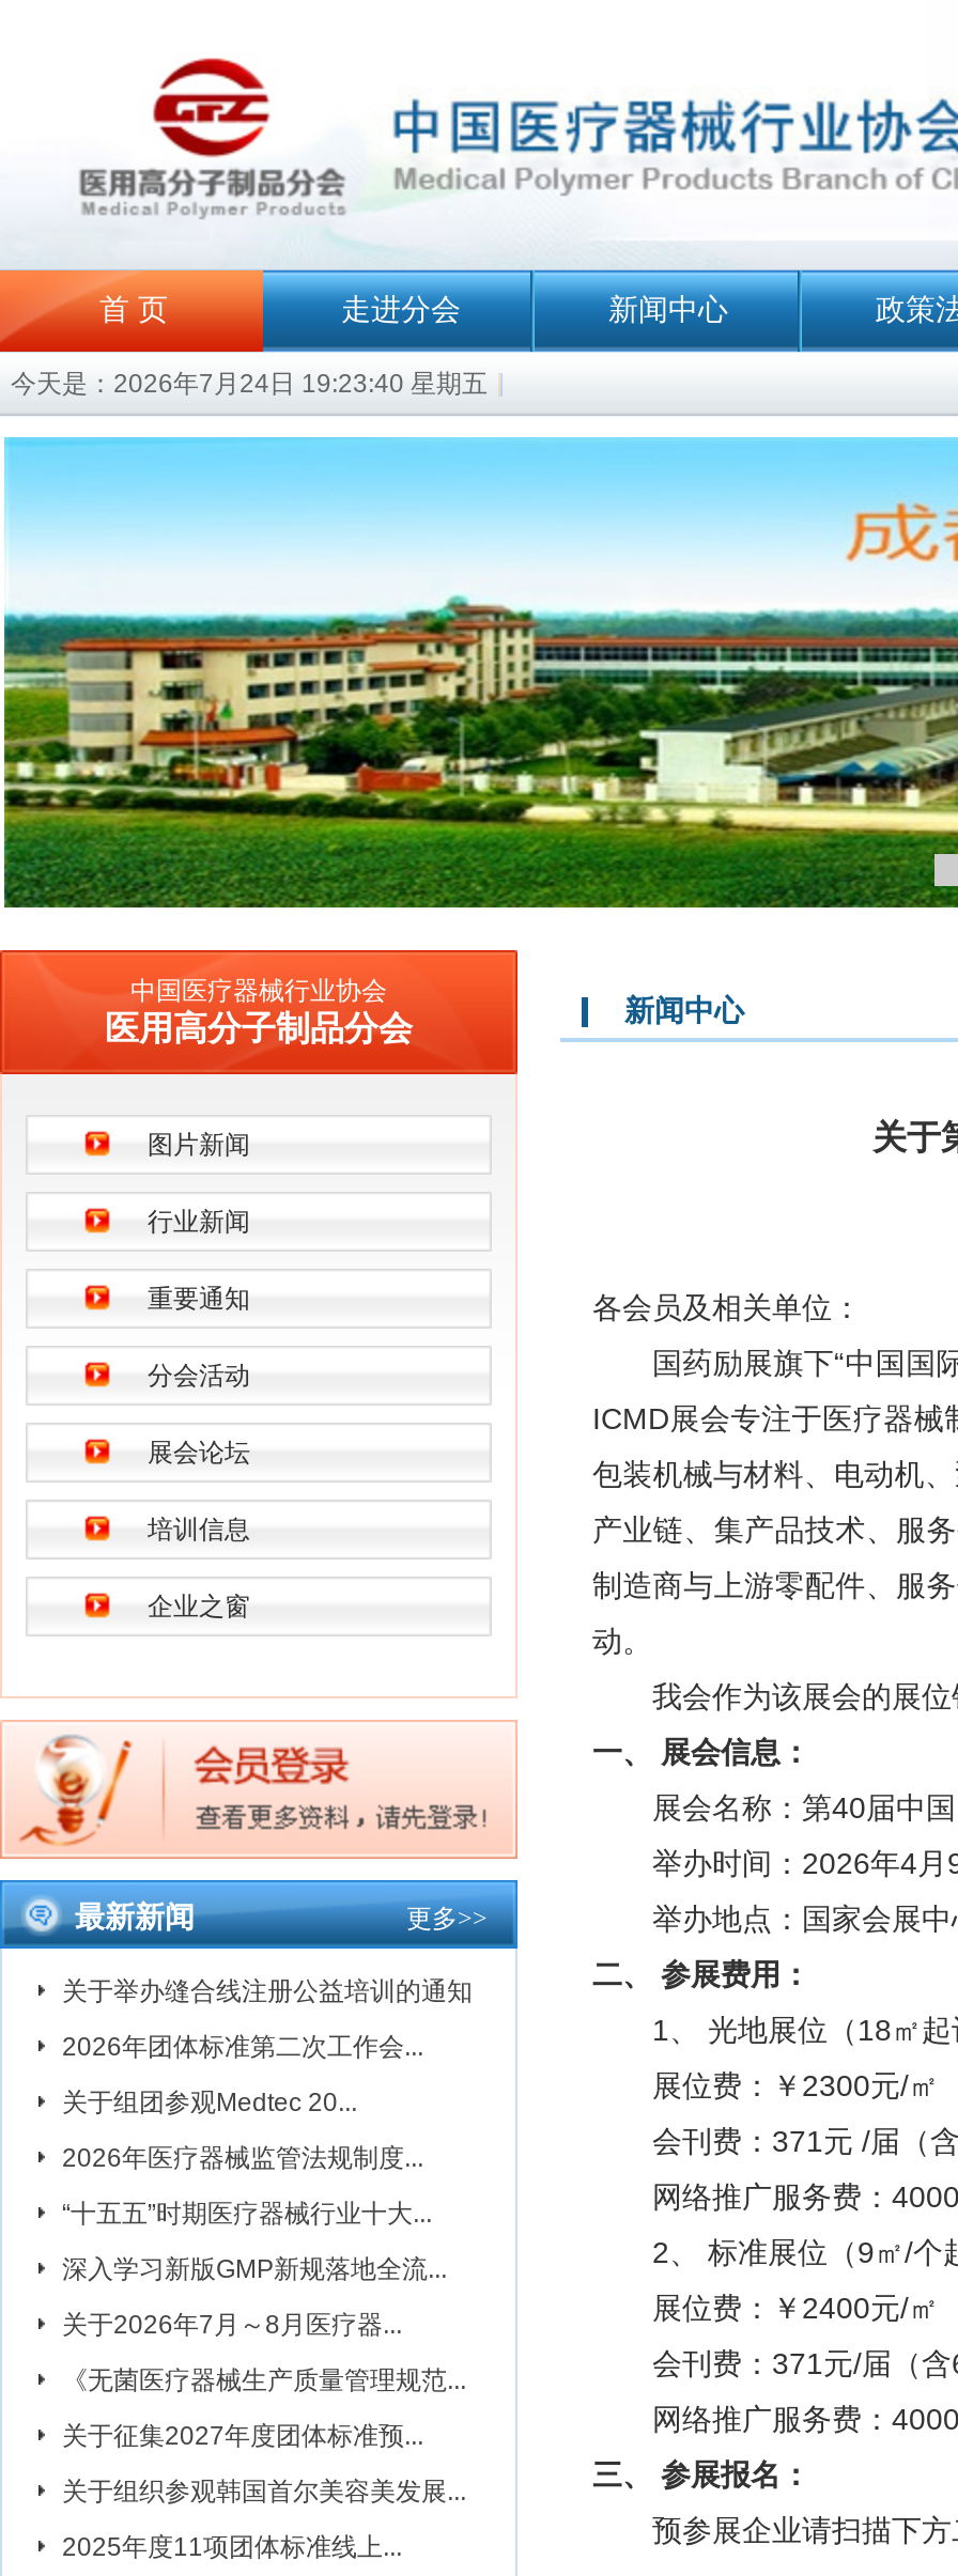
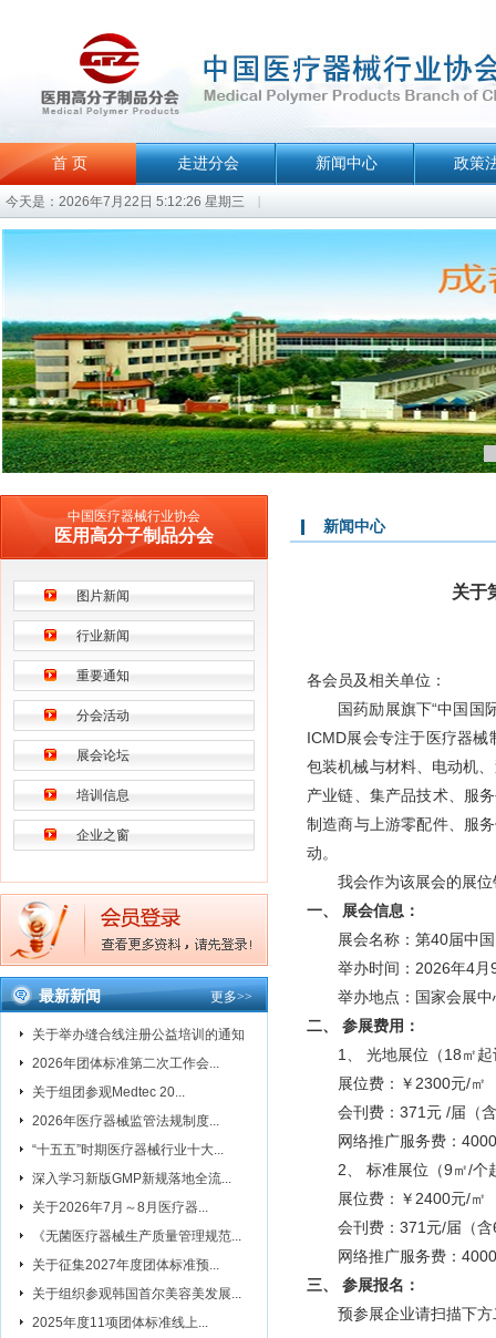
- 今天是：2026年7月24日 19:23:40 星期五
+ 今天是：2026年7月22日 5:12:26 星期三
